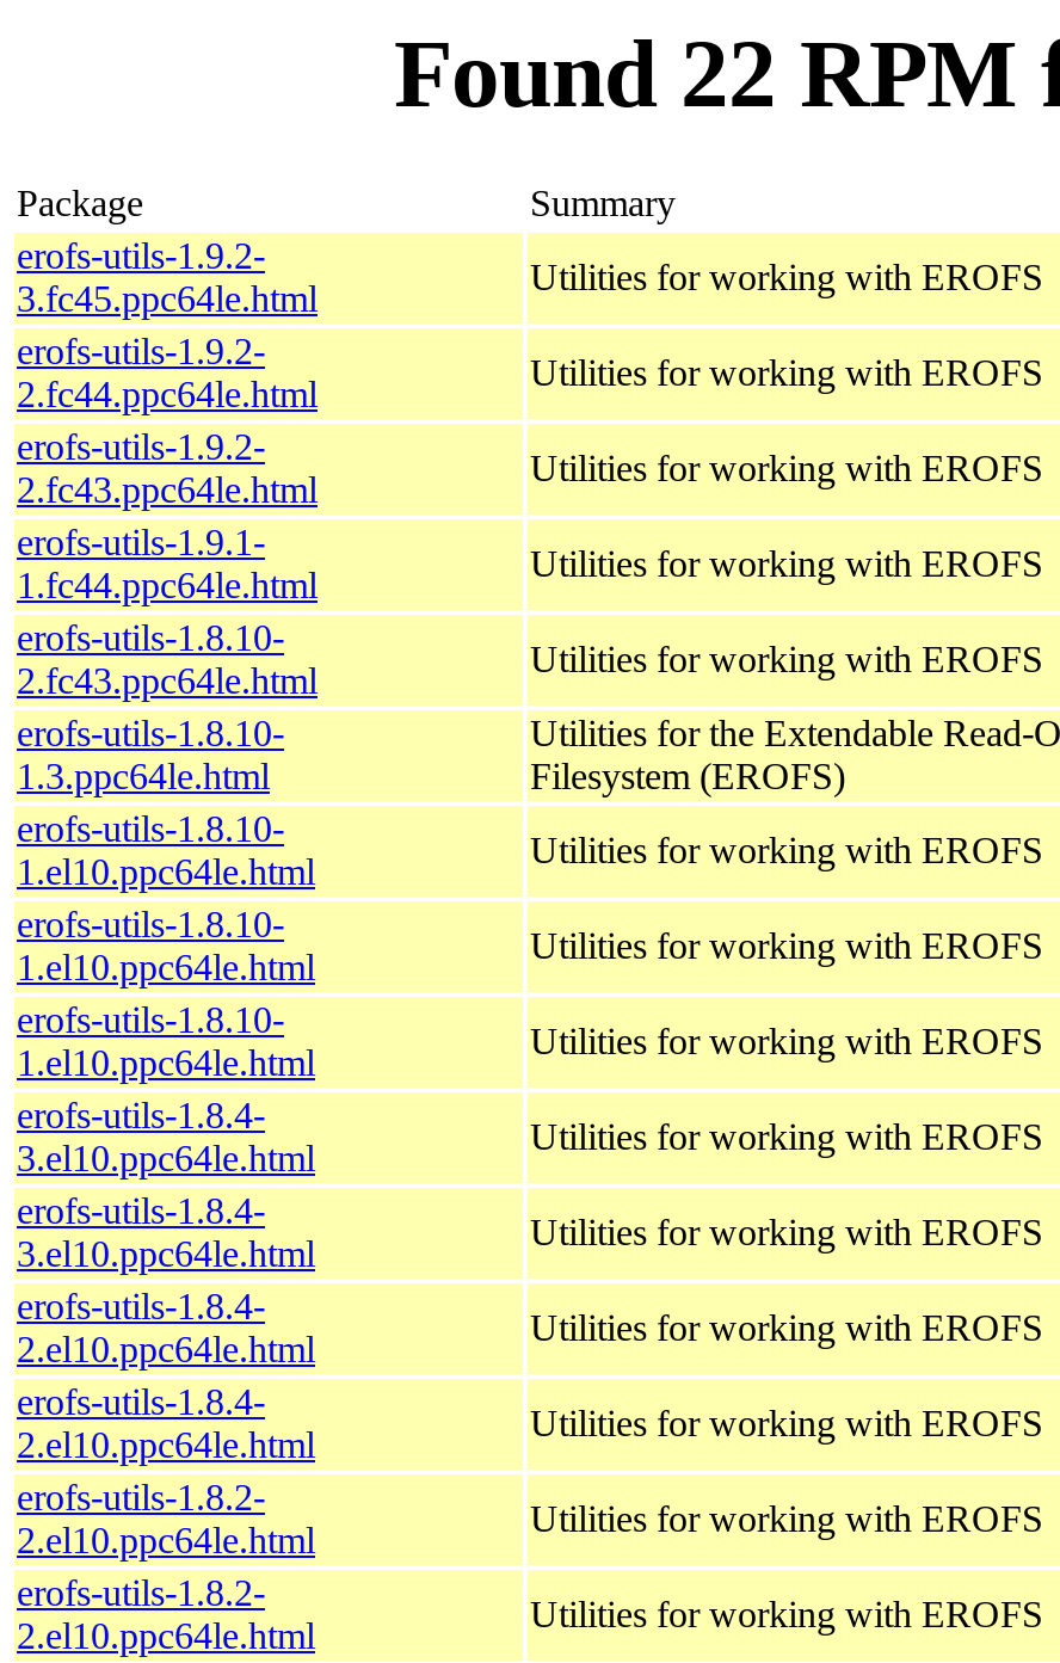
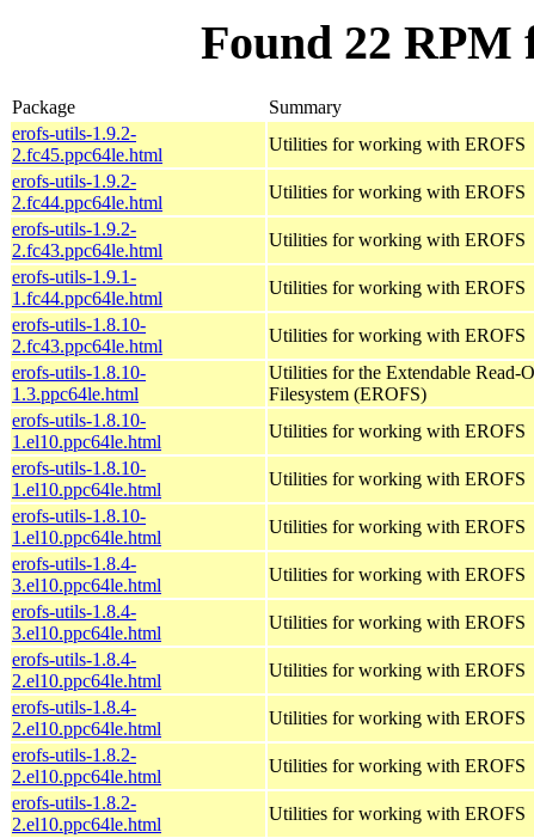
- 3.fc45.ppc64le.html
+ 2.fc45.ppc64le.html
